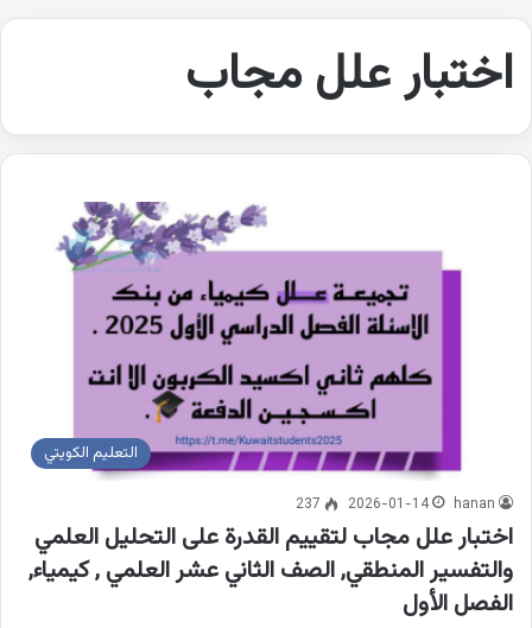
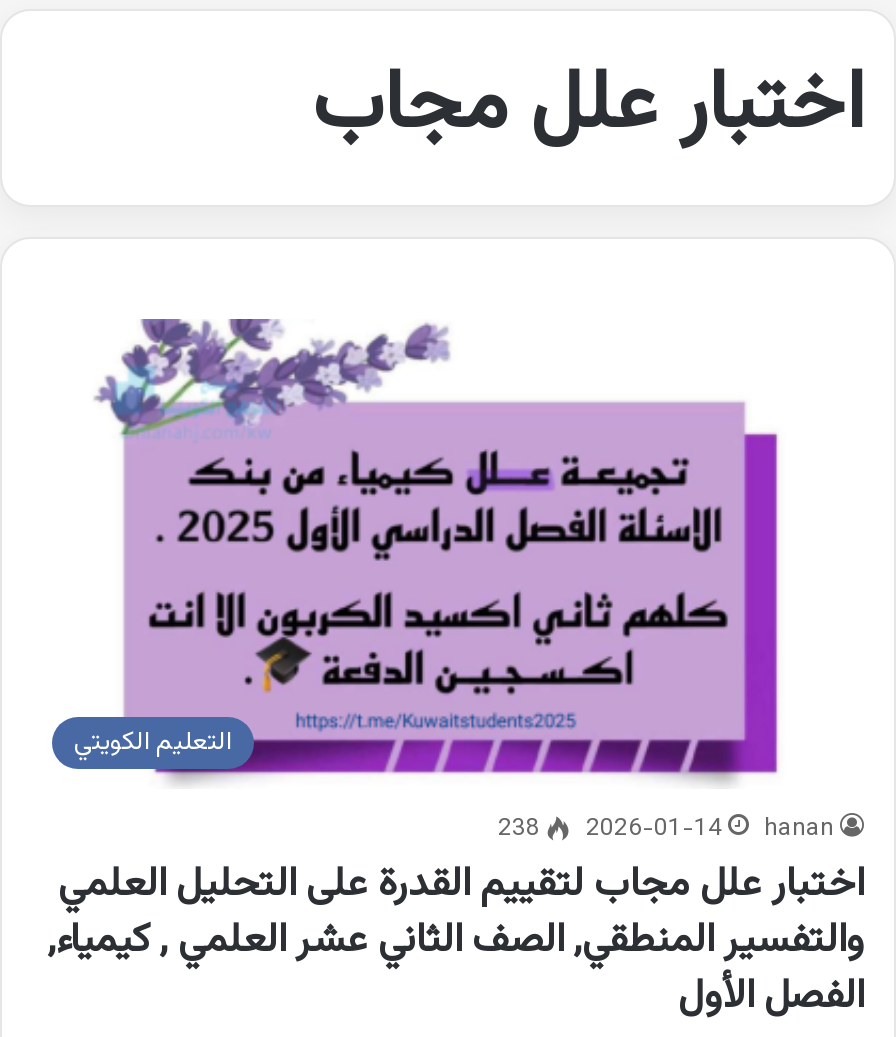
- 237 2026-01-14 hanan
+ 238 2026-01-14 hanan
